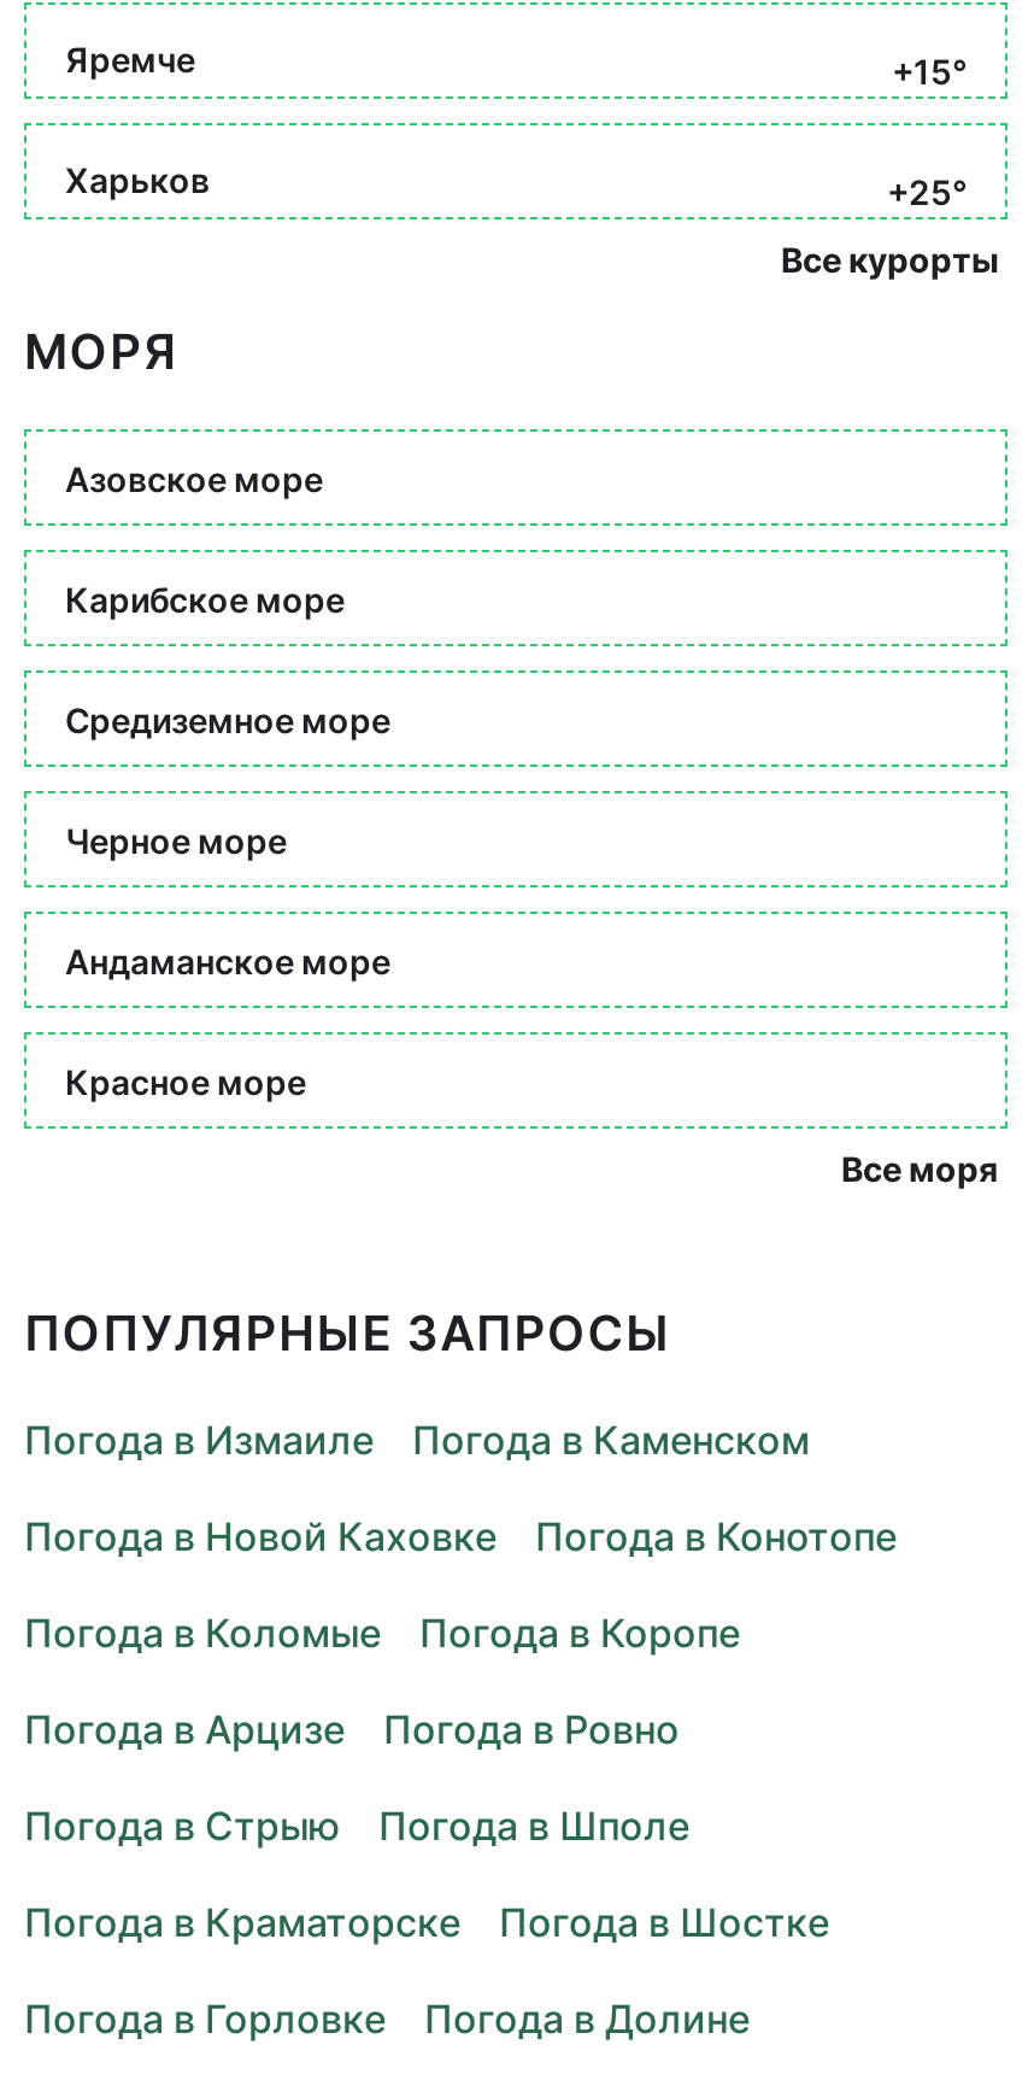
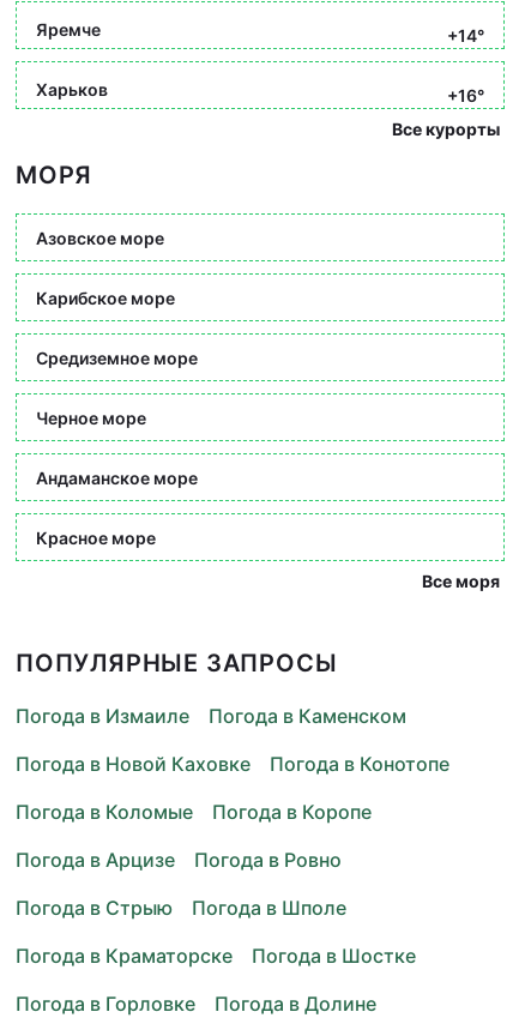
- +15°
+ +14°

- +25°
+ +16°
